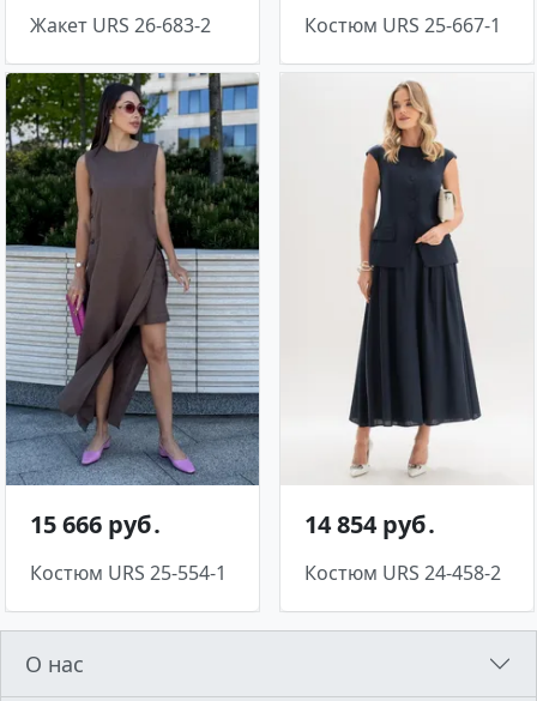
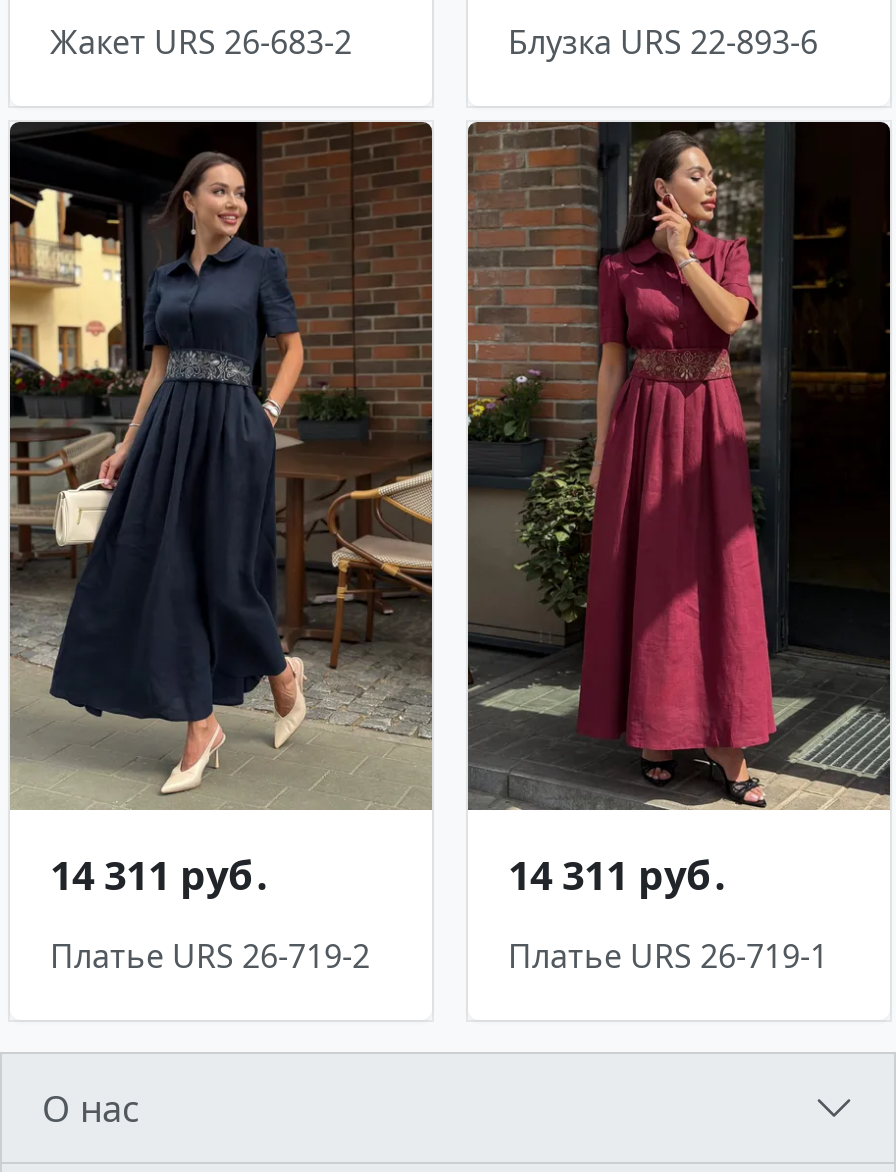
- Костюм URS 25-667-1
+ Блузка URS 22-893-6

- [image]
- 15 666 руб․
+ [image]
+ 14 311 руб․

- [image]
- 14 854 руб․
+ [image]
+ 14 311 руб․

- Костюм URS 25-554-1
+ Платье URS 26-719-2

- Костюм URS 24-458-2
+ Платье URS 26-719-1
